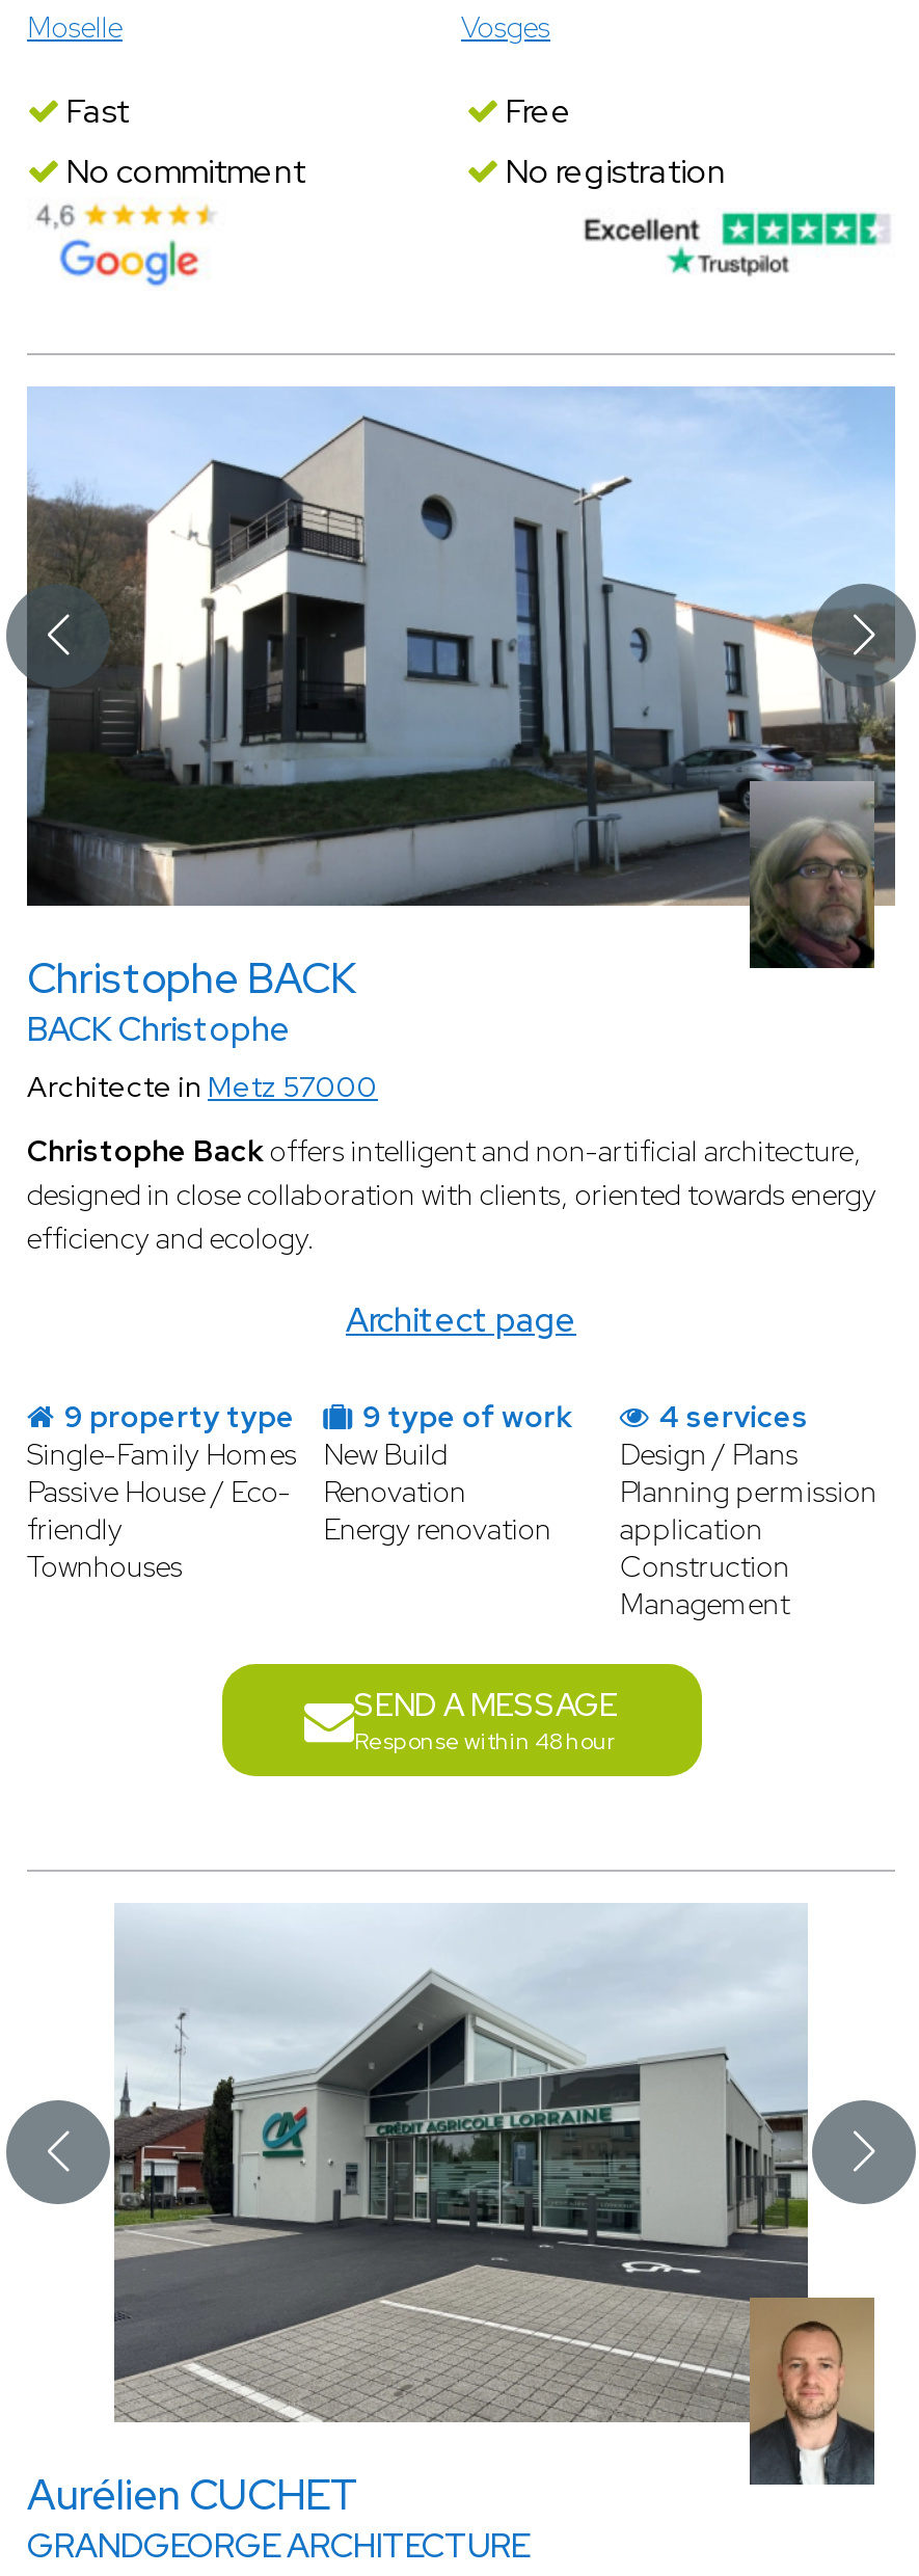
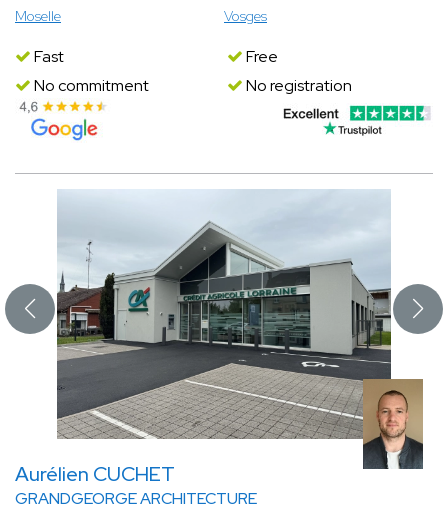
- [image]
- Christophe BACK
- BACK Christophe

- Architecte in Metz 57000
- Christophe Back offers intelligent and non-artificial architecture,
- designed in close collaboration with clients, oriented towards energy
- efficiency and ecology.

- Architect page

- 9 property type
- Single-Family Homes
- Passive House / Eco-
- friendly
- Townhouses

- 9 type of work
- New Build
- Renovation
- Energy renovation

- 4 services
- Design / Plans
- Planning permission
- application
- Construction
- Management
- SEND A MESSAGE
- Response within 48 hour
